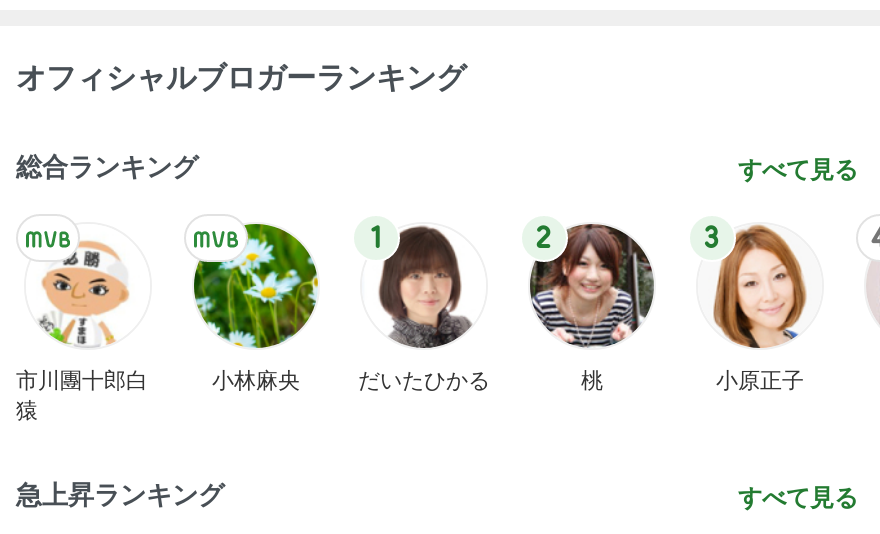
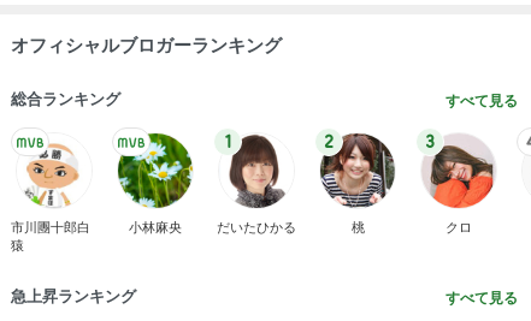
- [image]
- 小原正子
+ [image]
+ クロ
